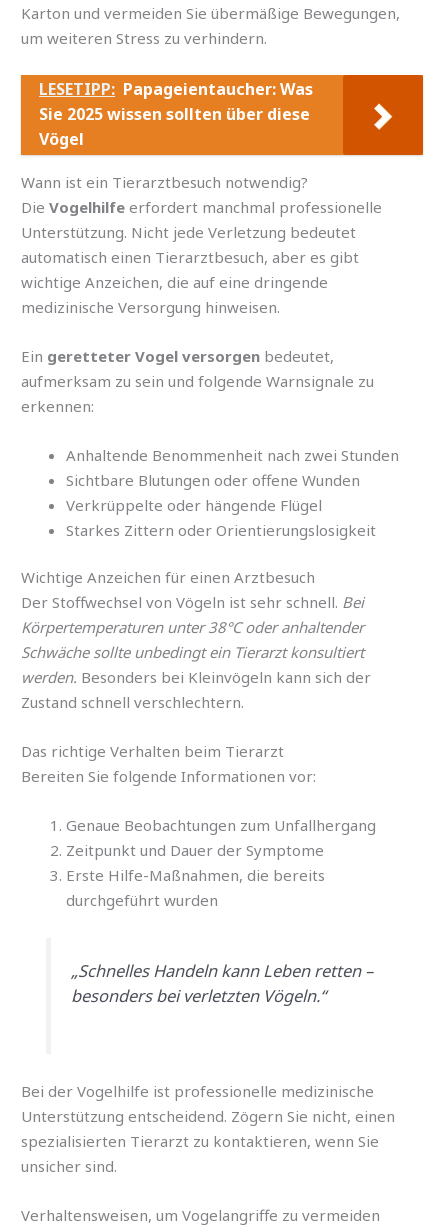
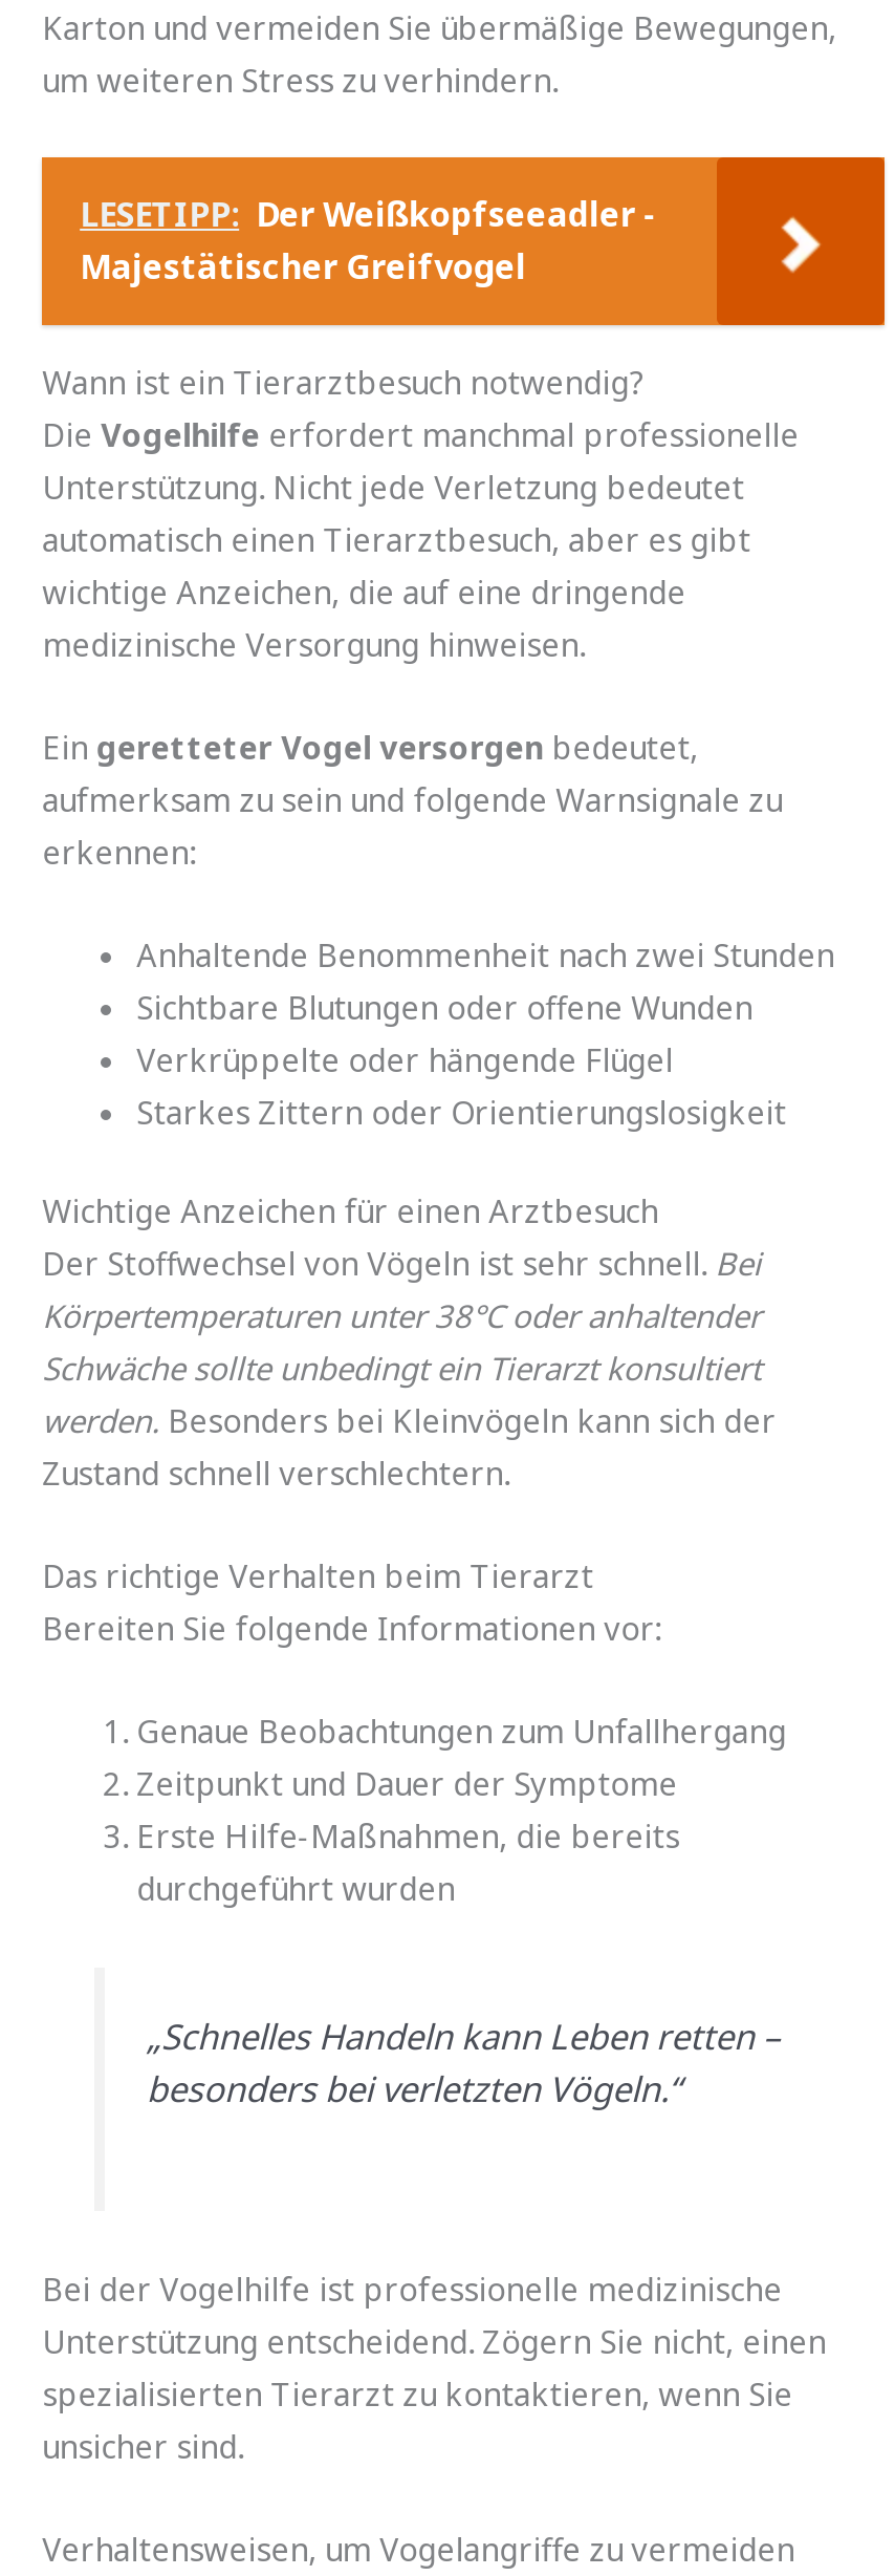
- LESETIPP: Papageientaucher: Was
- Sie 2025 wissen sollten über diese
- Vögel
+ LESETIPP: Der Weißkopfseeadler -
+ Majestätischer Greifvogel
